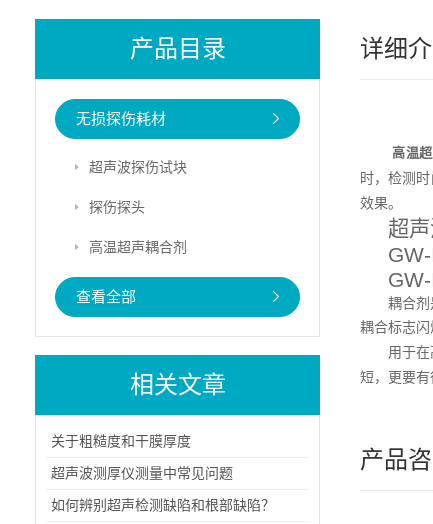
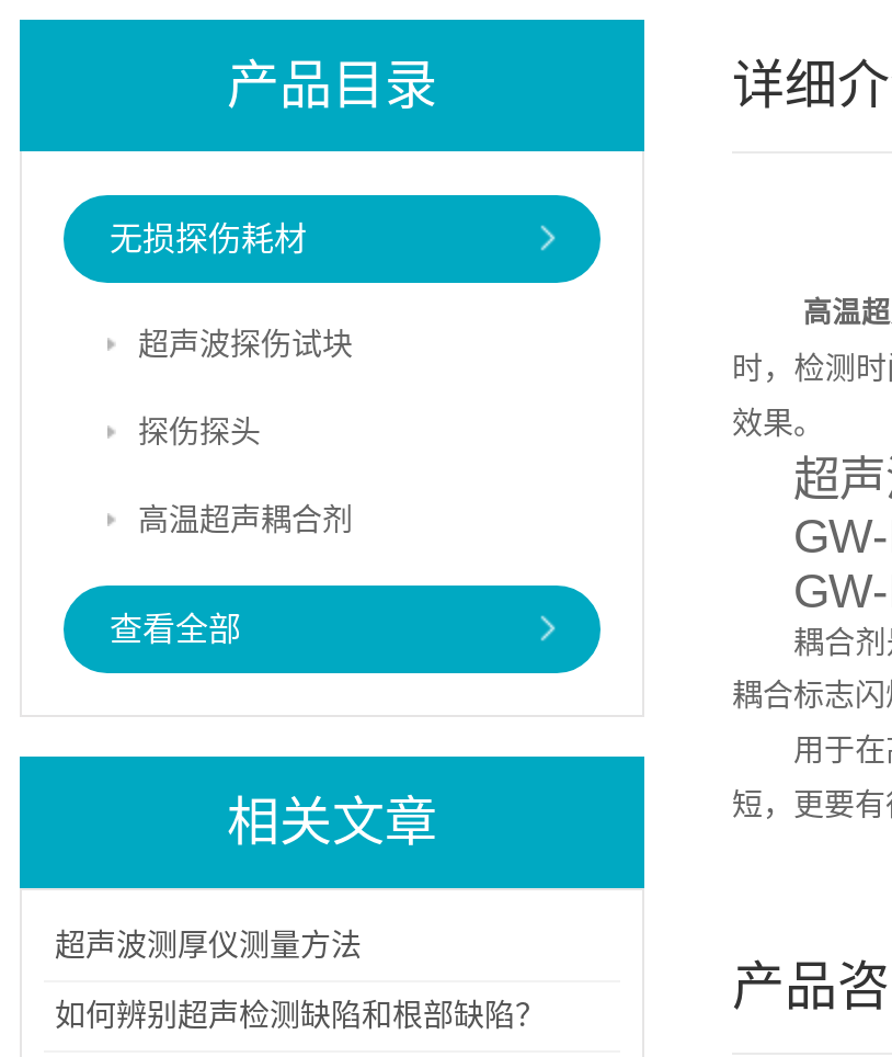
- 关于粗糙度和干膜厚度
- 超声波测厚仪测量中常见问题
+ 超声波测厚仪测量方法
